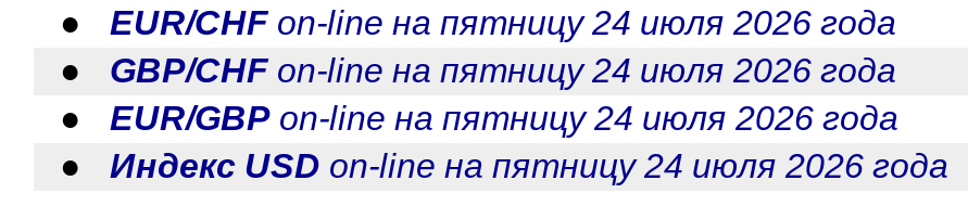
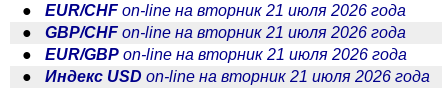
- EUR/CHF on-line на пятницу 24 июля 2026 года
+ EUR/CHF on-line на вторник 21 июля 2026 года

- GBP/CHF on-line на пятницу 24 июля 2026 года
+ GBP/CHF on-line на вторник 21 июля 2026 года

- EUR/GBP on-line на пятницу 24 июля 2026 года
+ EUR/GBP on-line на вторник 21 июля 2026 года

- Индекс USD on-line на пятницу 24 июля 2026 года
+ Индекс USD on-line на вторник 21 июля 2026 года
